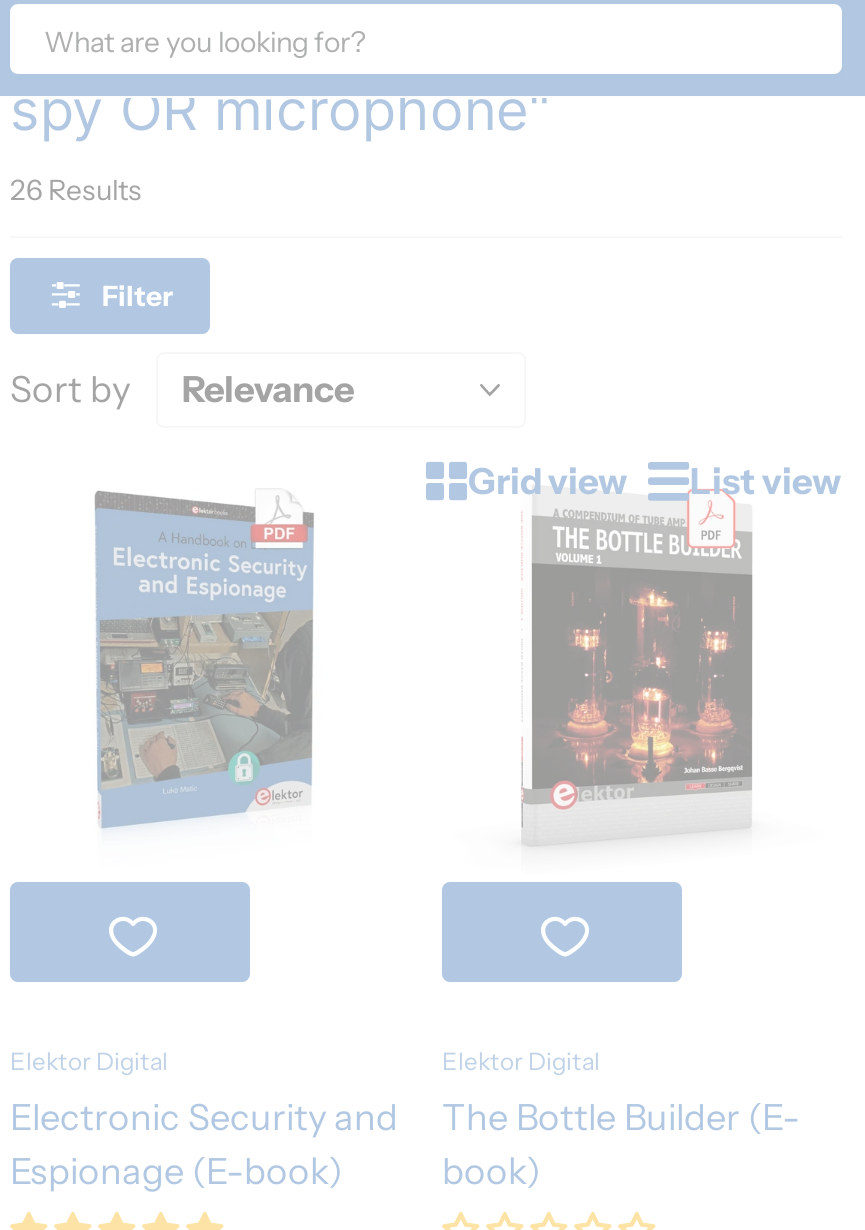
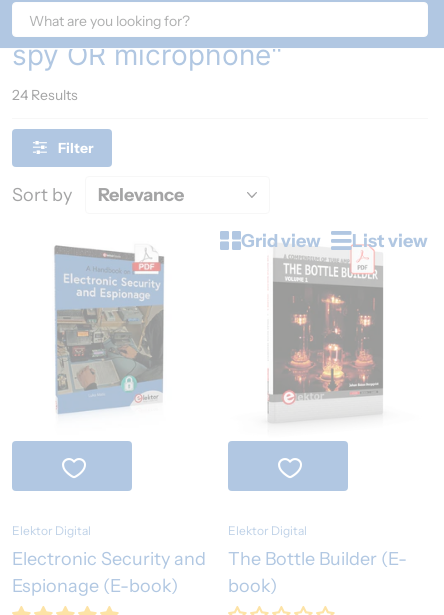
- 26 Results
+ 24 Results
